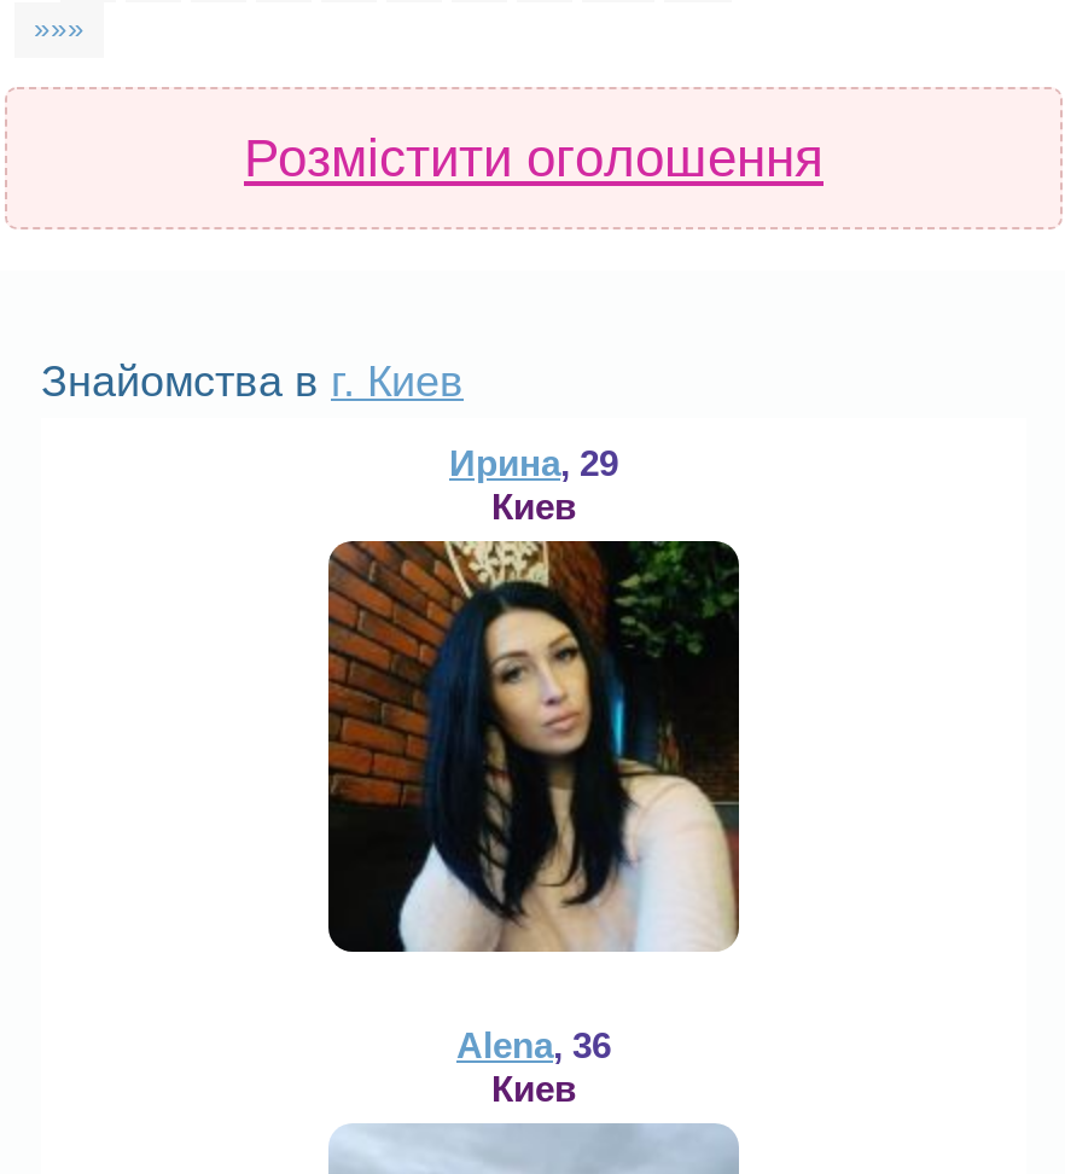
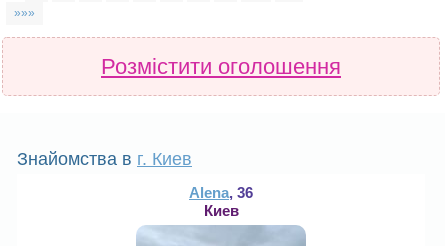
- Ирина, 29
- Киев

- [image]
